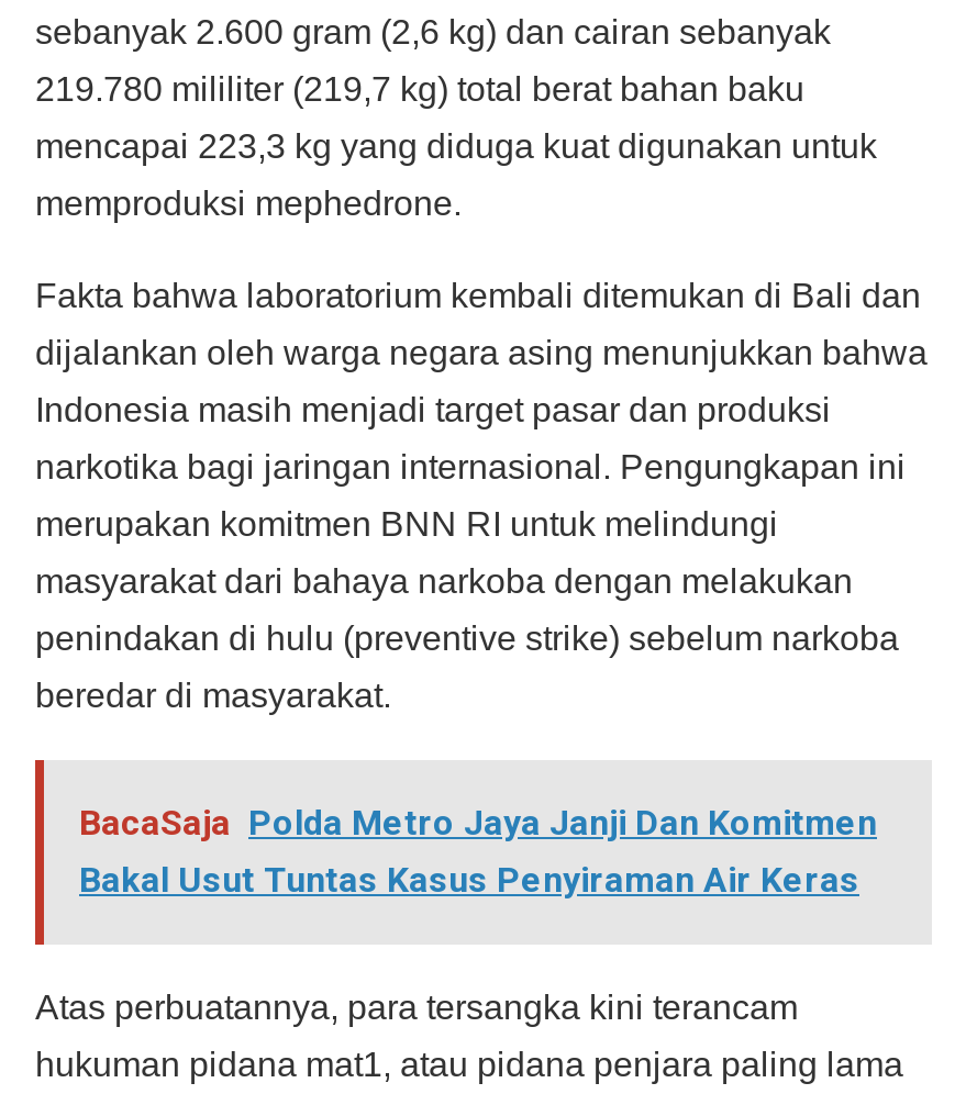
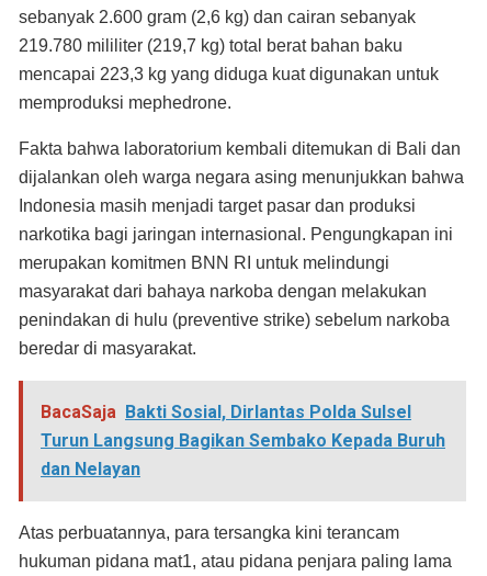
- BacaSaja Polda Metro Jaya Janji Dan Komitmen
- Bakal Usut Tuntas Kasus Penyiraman Air Keras
+ BacaSaja Bakti Sosial, Dirlantas Polda Sulsel
+ Turun Langsung Bagikan Sembako Kepada Buruh
+ dan Nelayan
